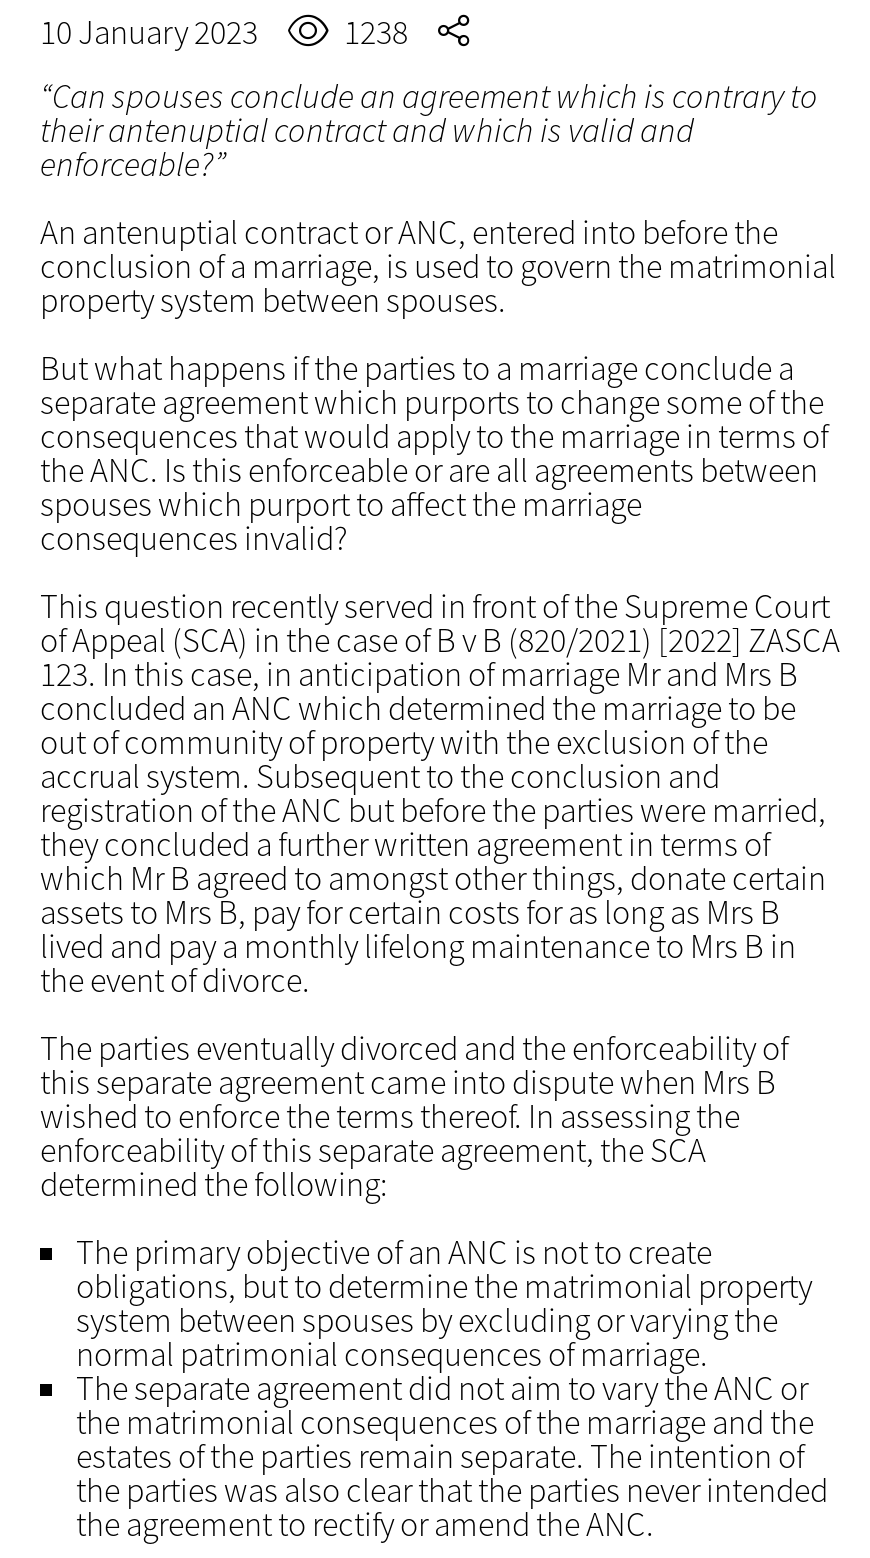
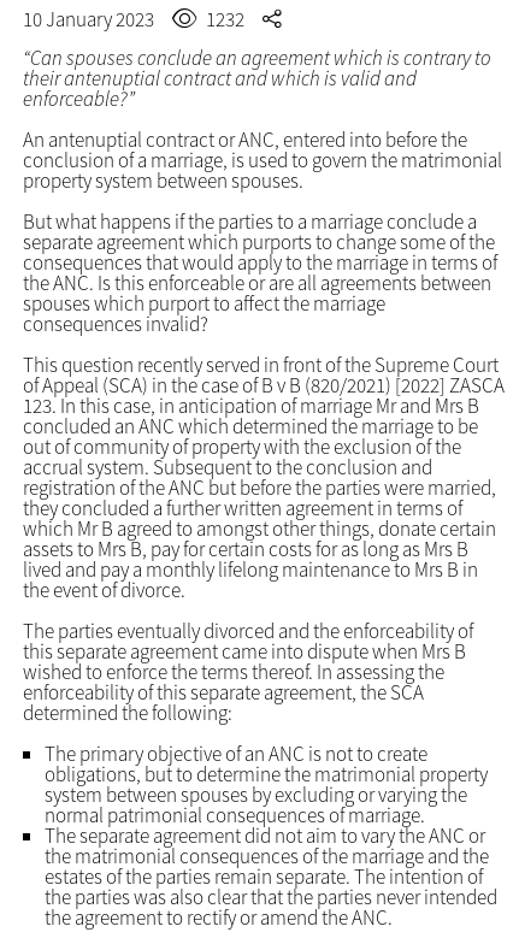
- 10 January 2023 1238
+ 10 January 2023 1232
